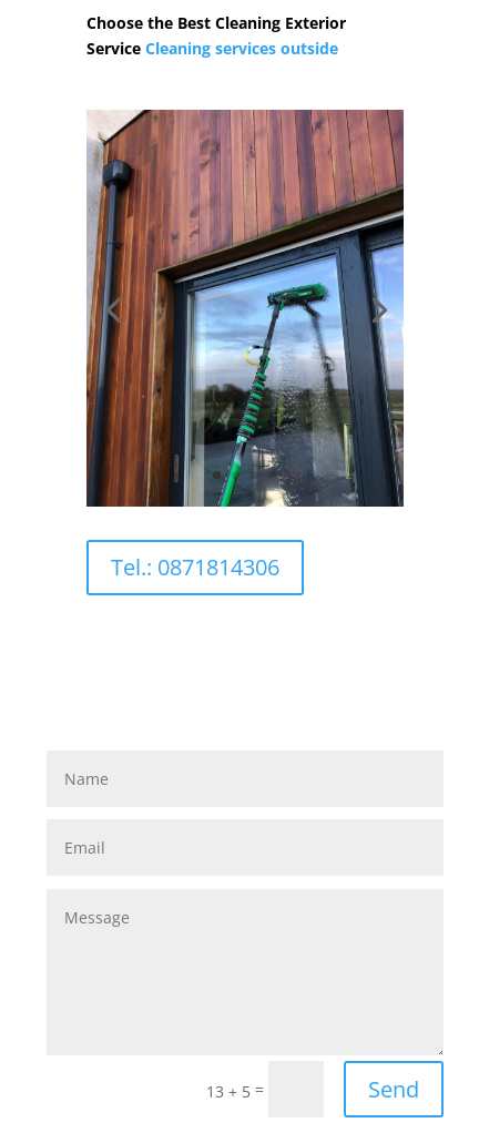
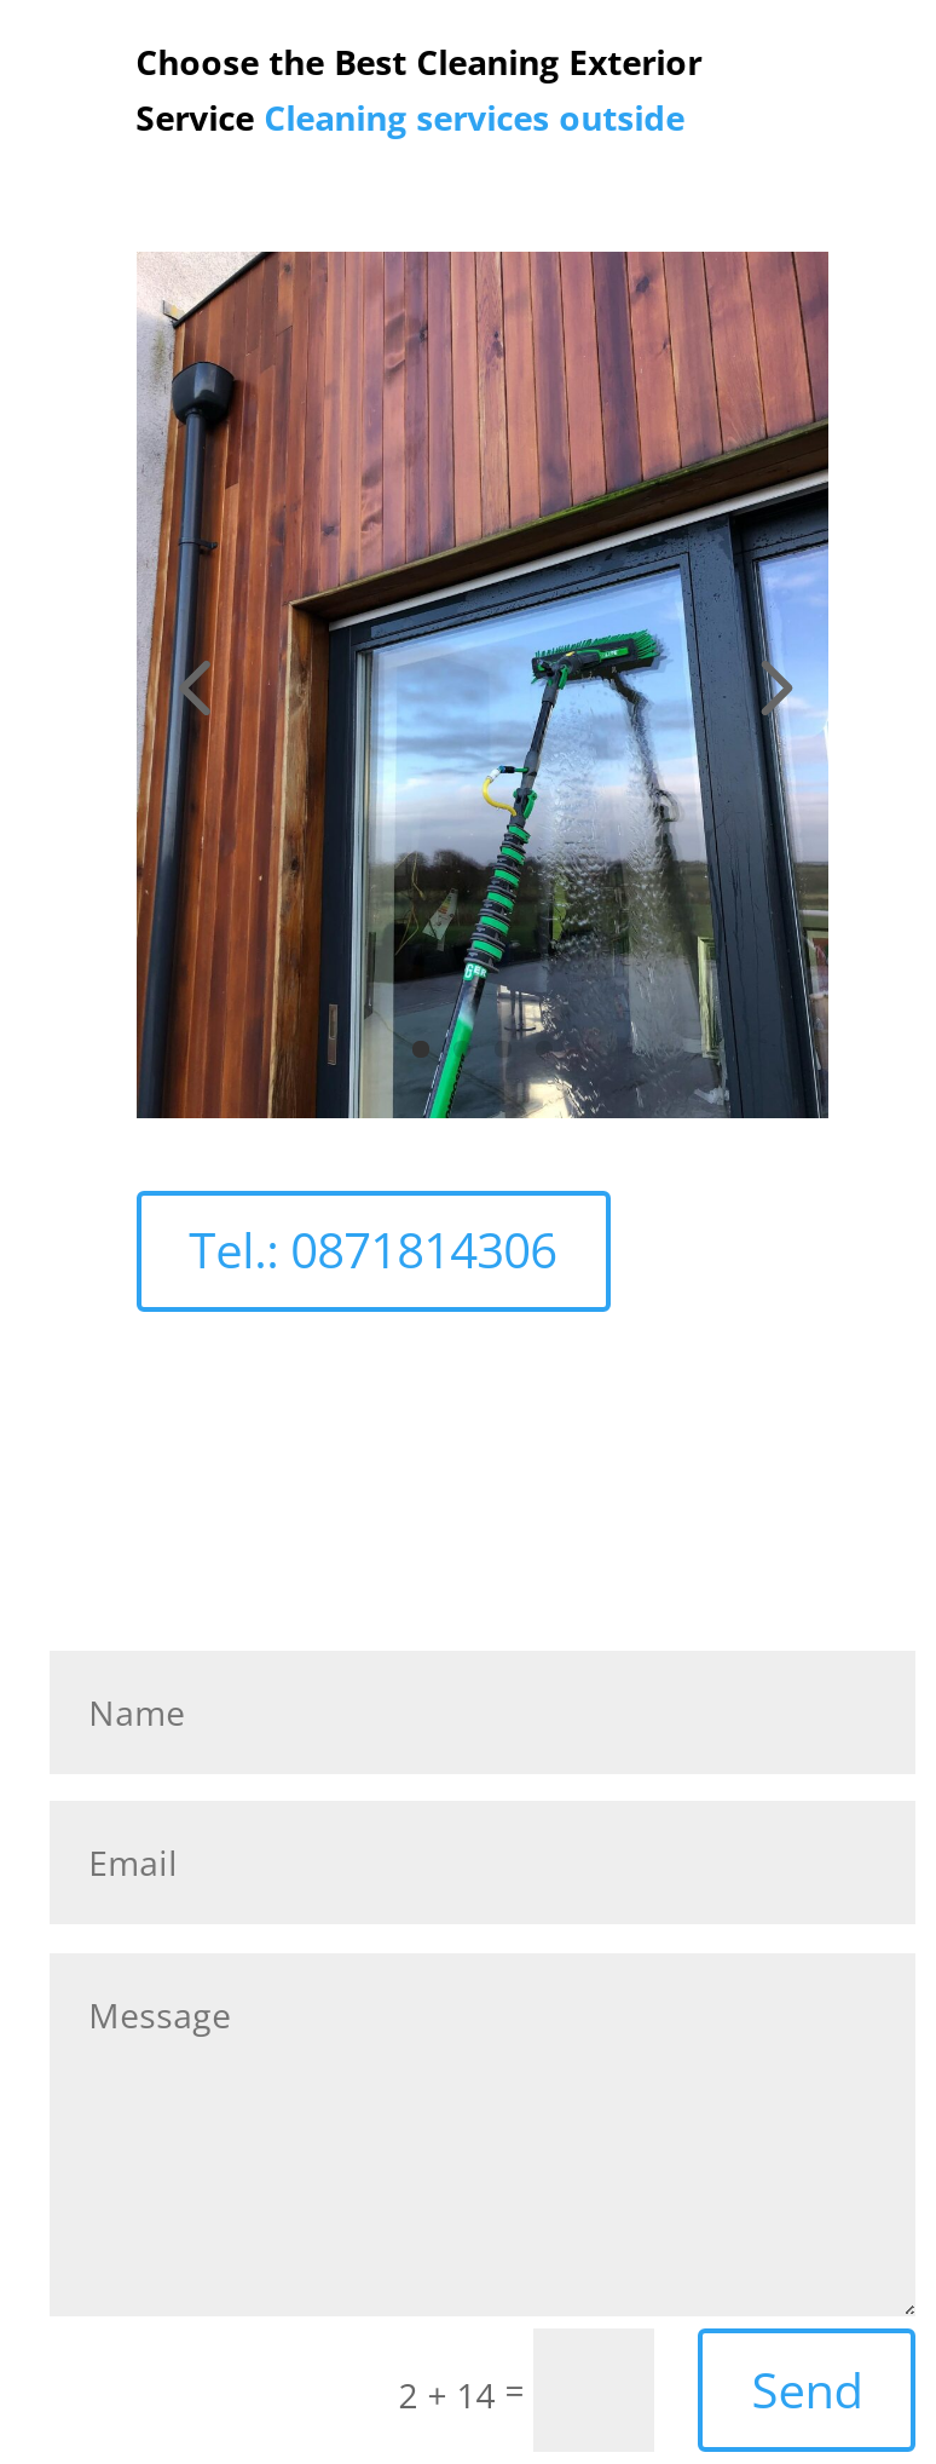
- 13 + 5 =
+ 2 + 14 =
